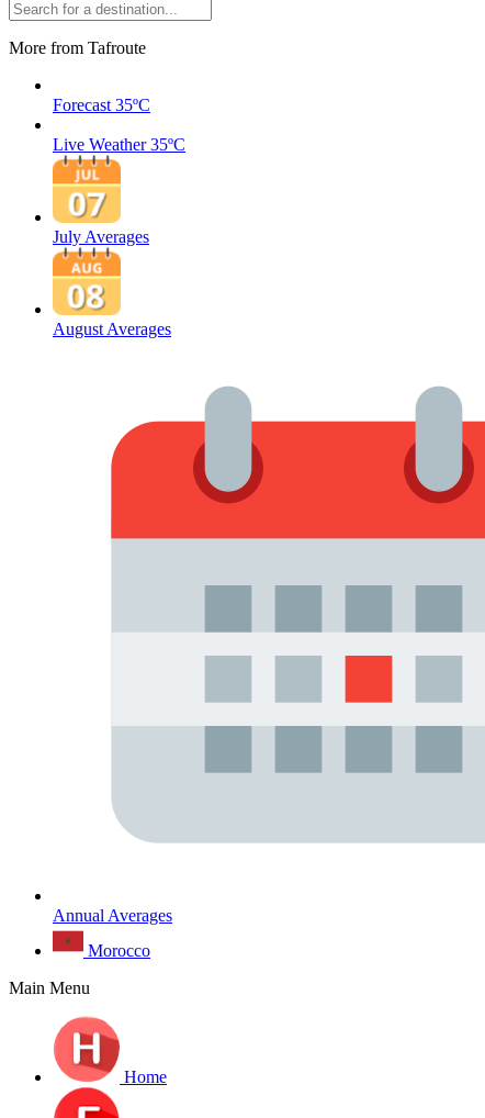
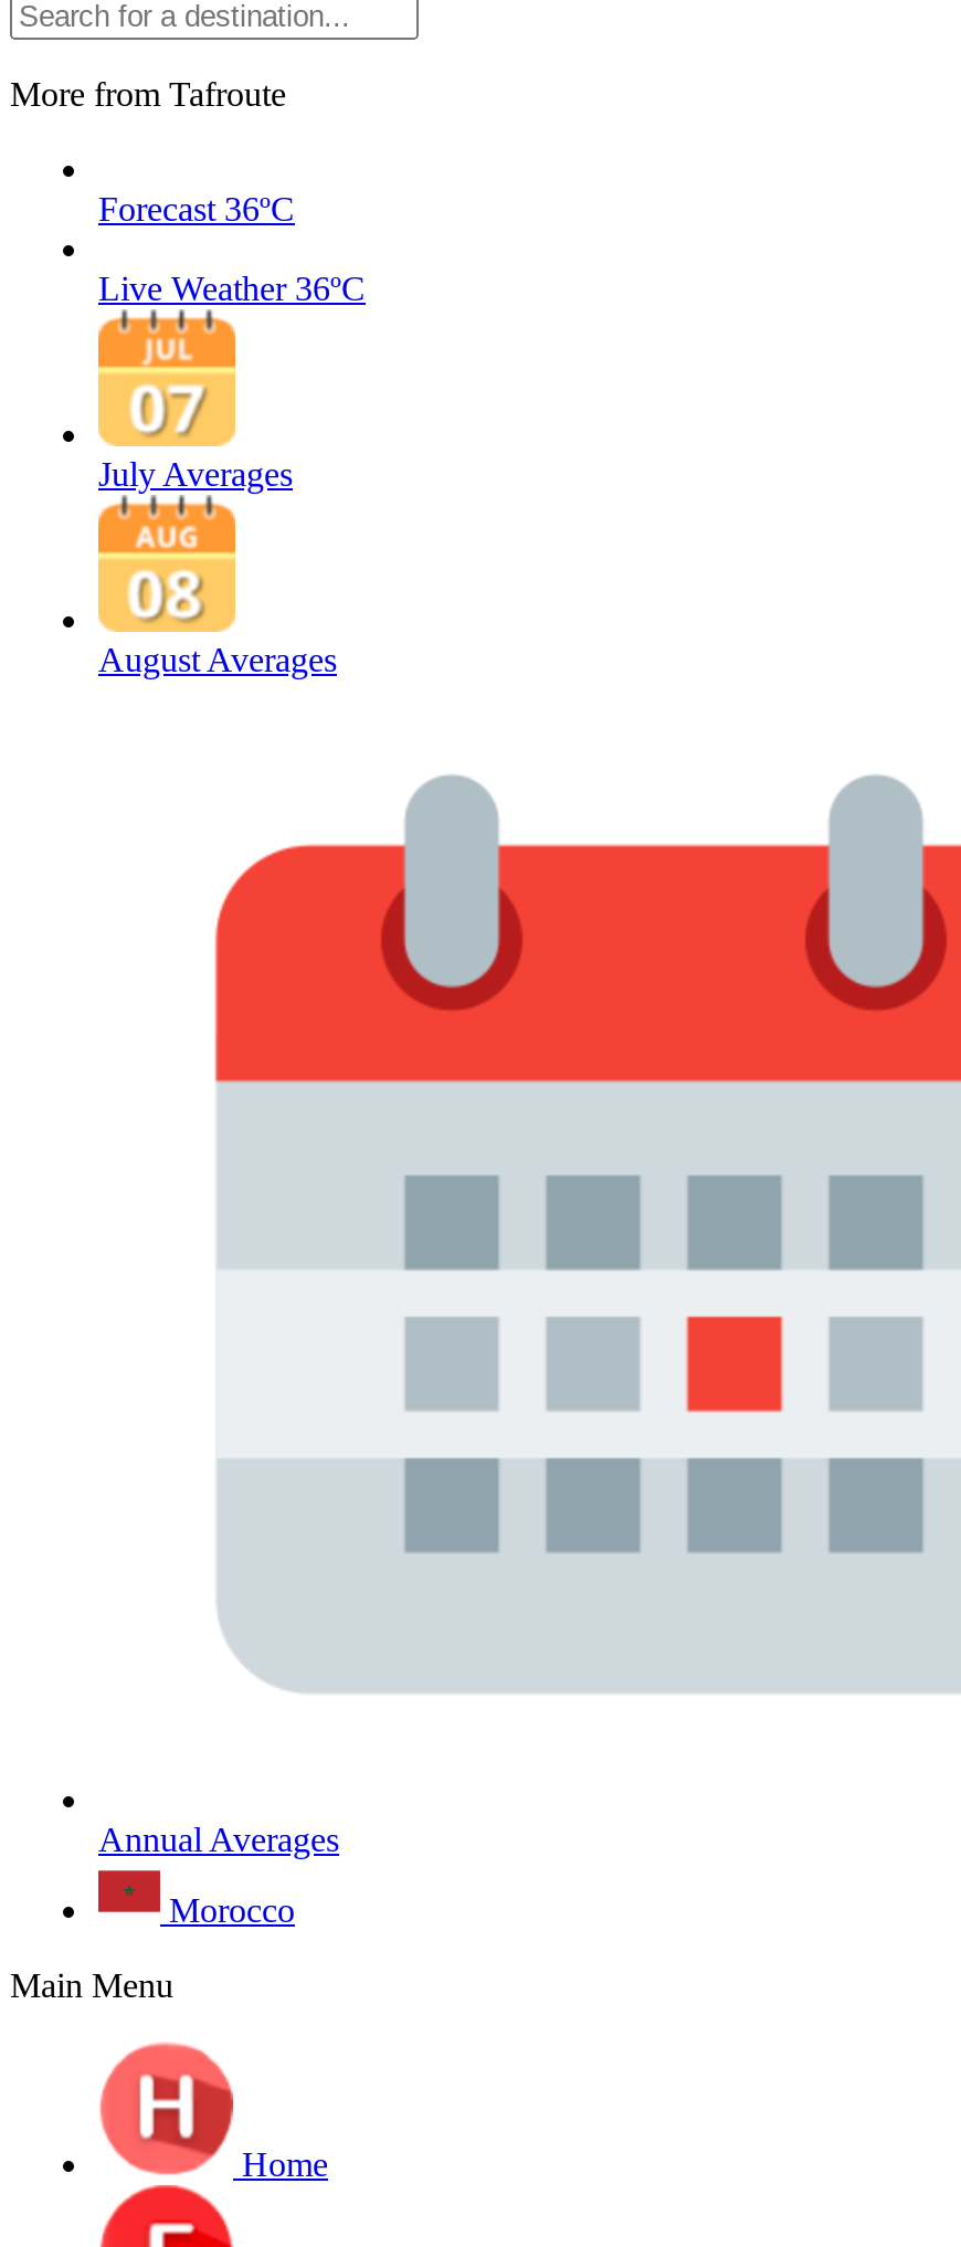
- Forecast 35ºC
+ Forecast 36ºC

- Live Weather 35ºC
+ Live Weather 36ºC
